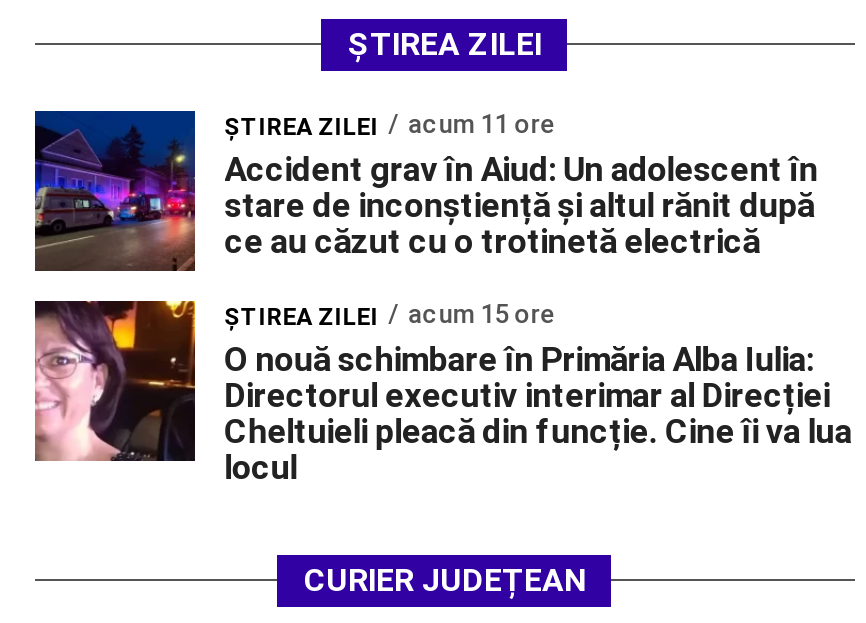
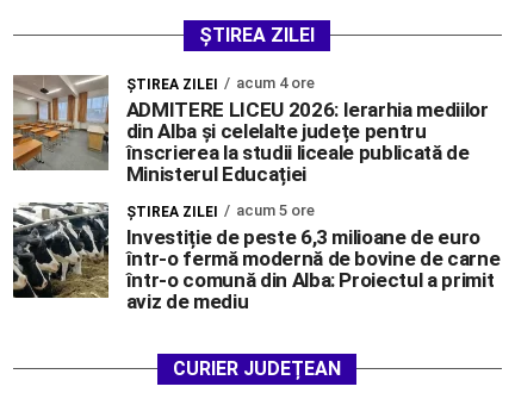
- [image]
- acum 11 ore
- Accident grav în Aiud: Un adolescent în
- stare de inconștiență și altul rănit după
- ce au căzut cu o trotinetă electrică
+ [image]
+ acum 4 ore
+ ADMITERE LICEU 2026: Ierarhia mediilor
+ din Alba și celelalte județe pentru
+ înscrierea la studii liceale publicată de
+ Ministerul Educației

- [image]
- acum 15 ore
- O nouă schimbare în Primăria Alba Iulia:
- Directorul executiv interimar al Direcției
- Cheltuieli pleacă din funcție. Cine îi va lua
- locul
+ [image]
+ acum 5 ore
+ Investiție de peste 6,3 milioane de euro
+ într-o fermă modernă de bovine de carne
+ într-o comună din Alba: Proiectul a primit
+ aviz de mediu
